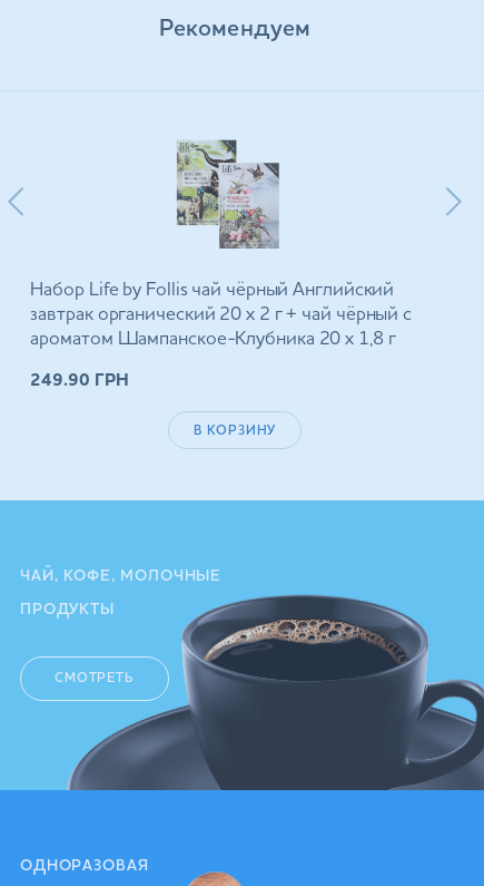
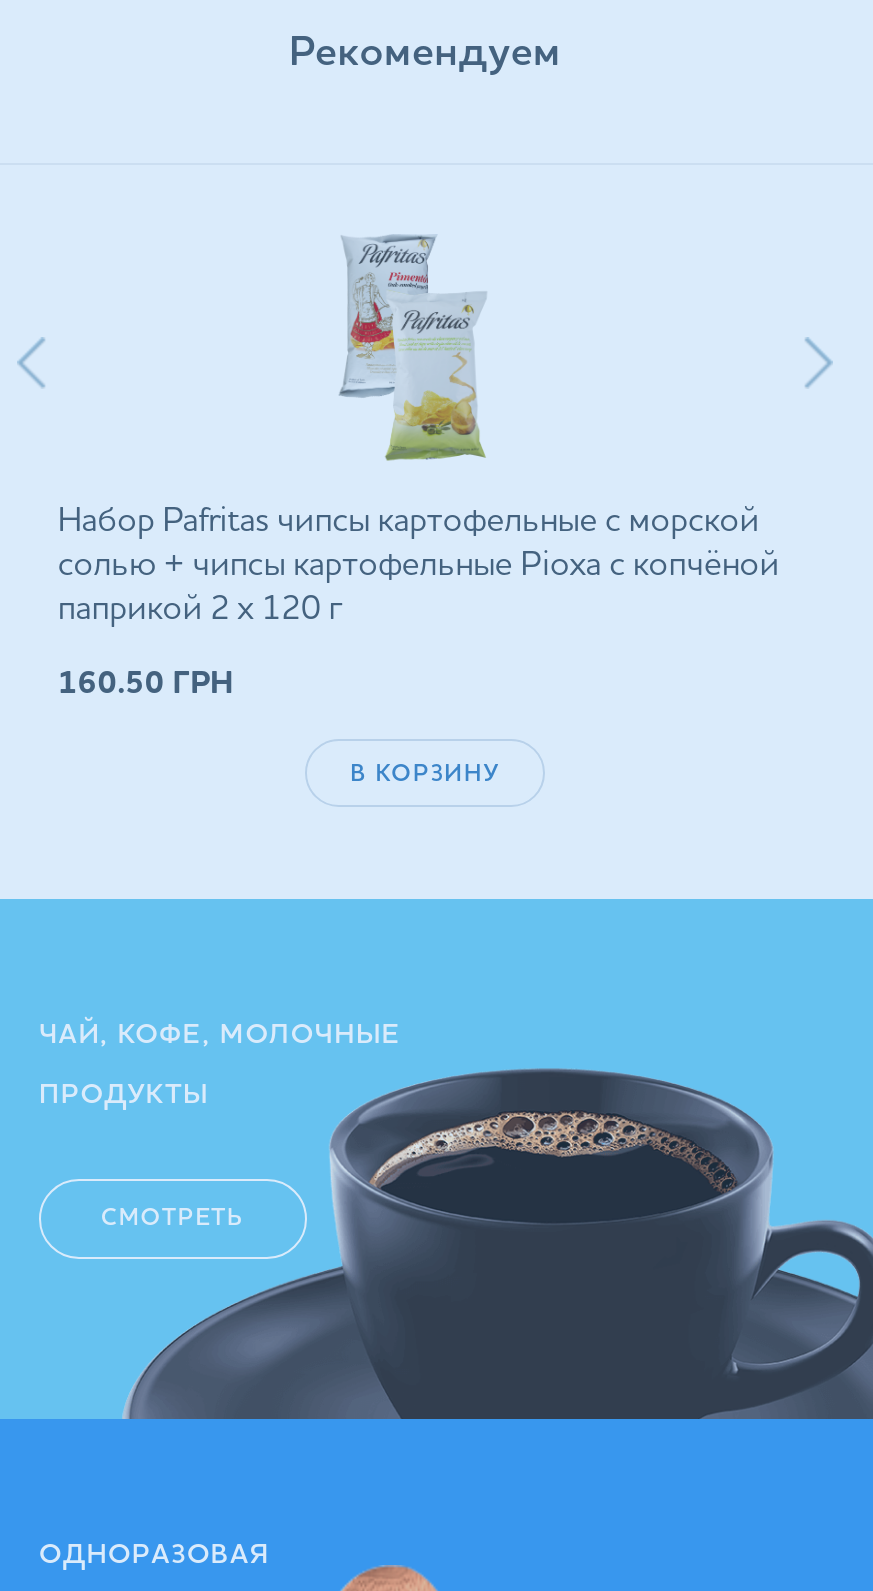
- [image]
- Набор Life by Follis чай чёрный Английский
- завтрак органический 20 х 2 г + чай чёрный с
- ароматом Шампанское-Клубника 20 х 1,8 г
+ [image]
+ Набор Pafritas чипсы картофельные с морской
+ солью + чипсы картофельные Ріоха с копчёной
+ паприкой 2 х 120 г

- 249.90 ГРН
+ 160.50 ГРН
